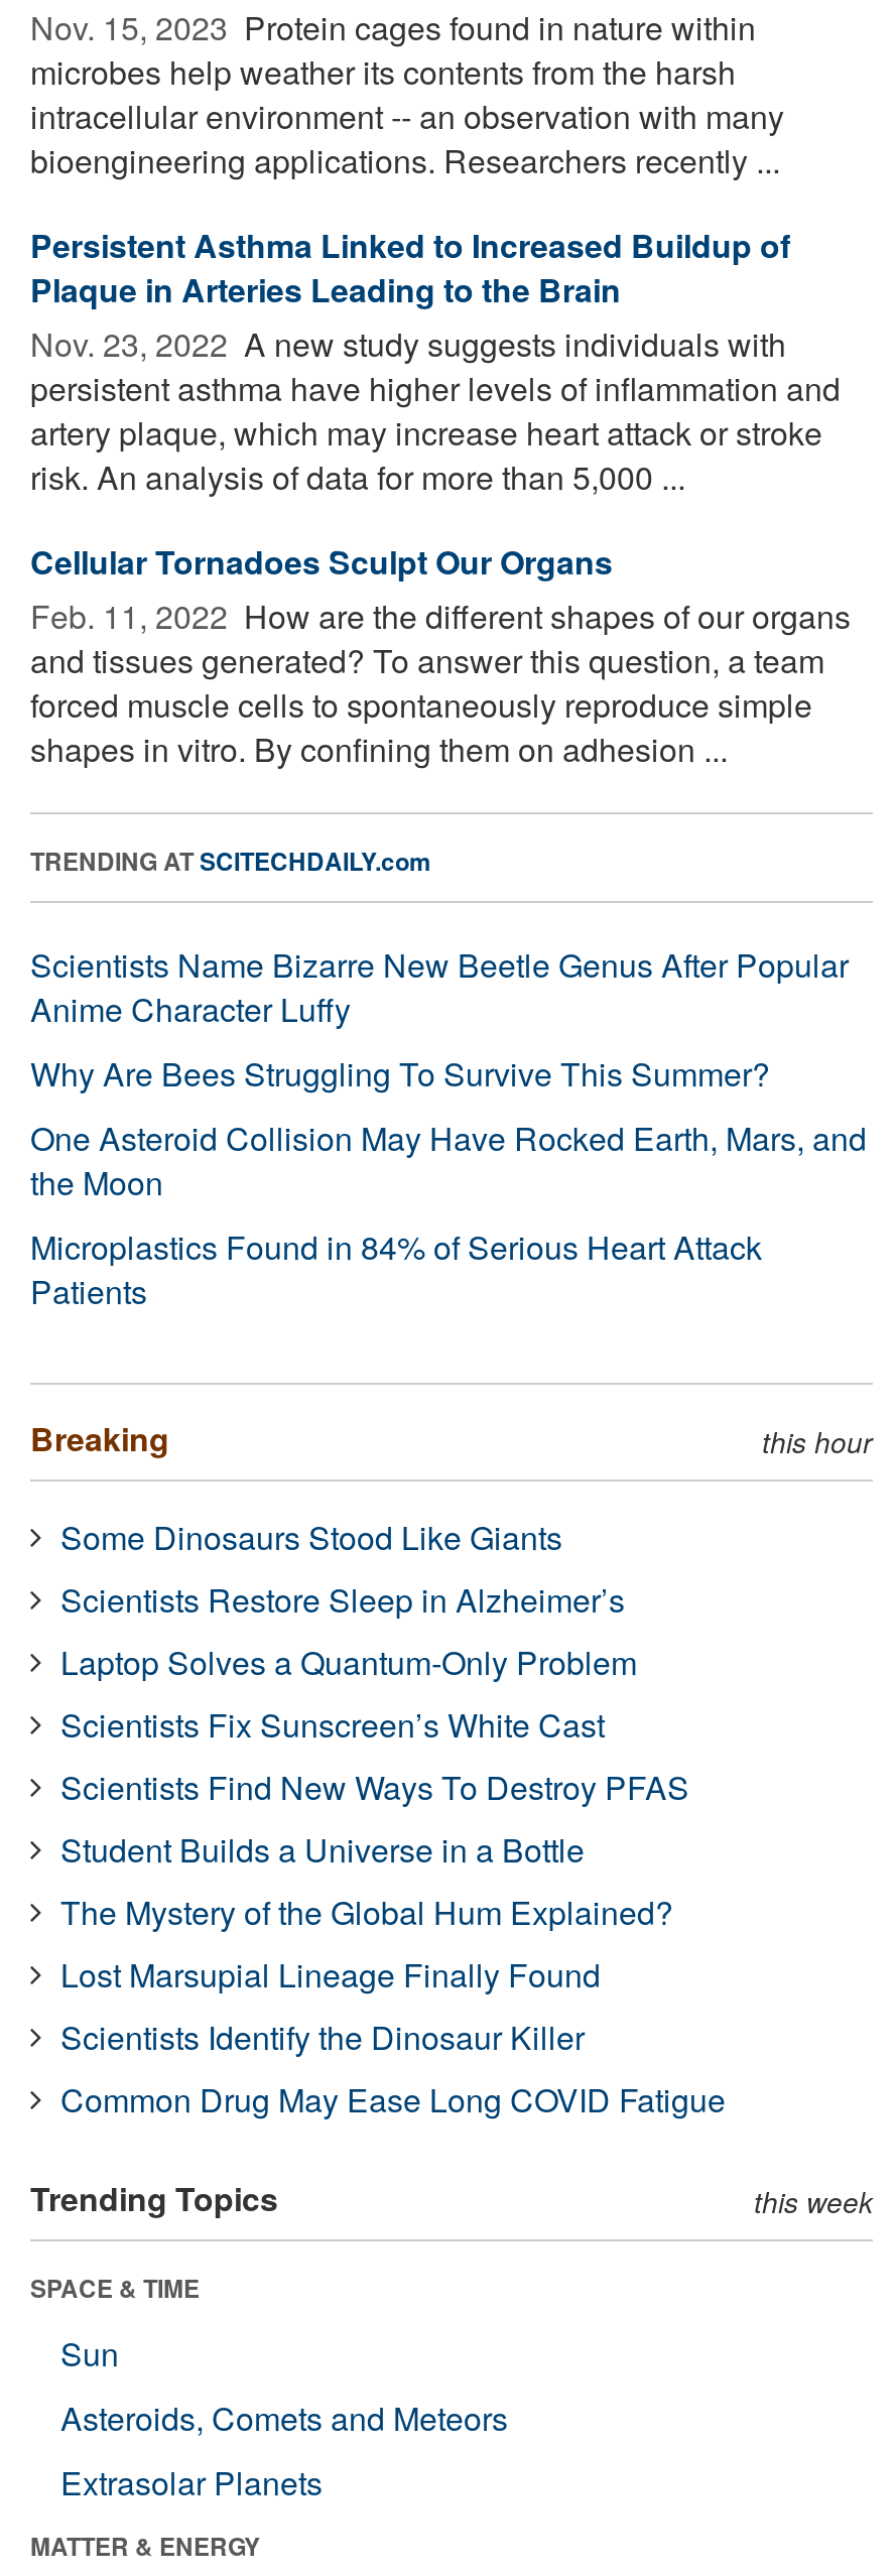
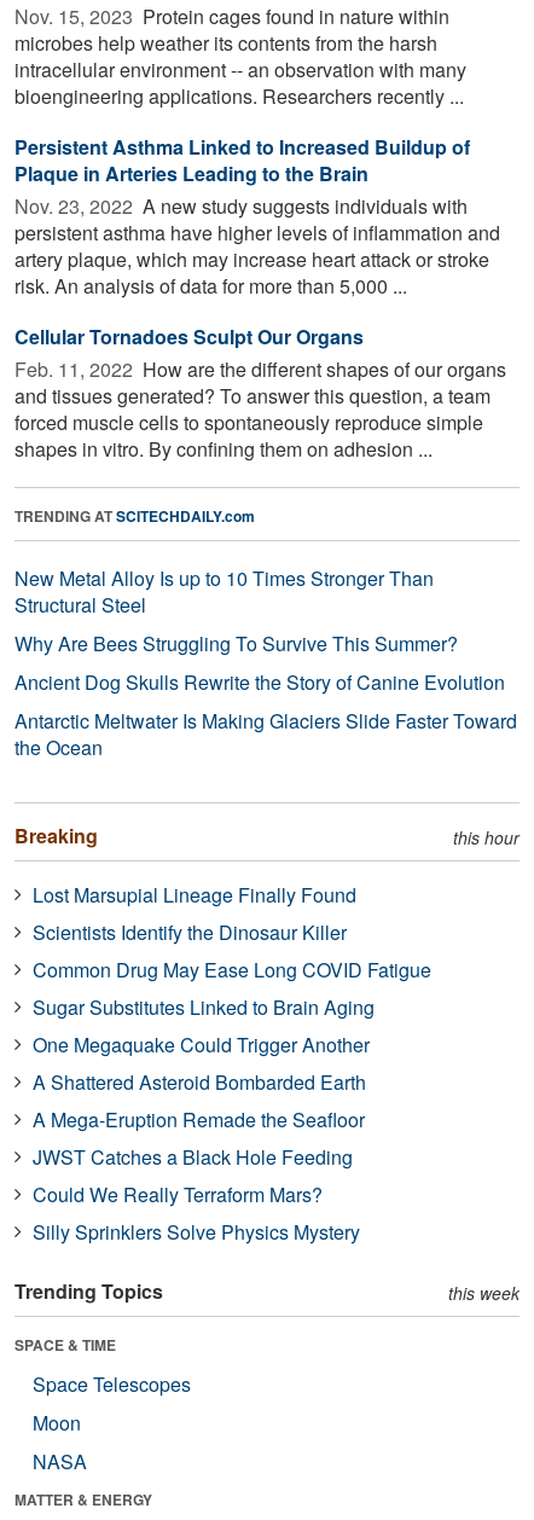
- Scientists Name Bizarre New Beetle Genus After Popular
- Anime Character Luffy
+ New Metal Alloy Is up to 10 Times Stronger Than
+ Structural Steel

- One Asteroid Collision May Have Rocked Earth, Mars, and
- the Moon
- Microplastics Found in 84% of Serious Heart Attack
- Patients
+ Ancient Dog Skulls Rewrite the Story of Canine Evolution
+ Antarctic Meltwater Is Making Glaciers Slide Faster Toward
+ the Ocean

- Some Dinosaurs Stood Like Giants
- Scientists Restore Sleep in Alzheimer’s
- Laptop Solves a Quantum-Only Problem
- Scientists Fix Sunscreen’s White Cast
- Scientists Find New Ways To Destroy PFAS
- Student Builds a Universe in a Bottle
- The Mystery of the Global Hum Explained?

moved up: Lost Marsupial Lineage Finally Found | Scientists Identify the Dinosaur Killer | Common Drug May Ease Long COVID Fatigue

+ Sugar Substitutes Linked to Brain Aging
+ One Megaquake Could Trigger Another
+ A Shattered Asteroid Bombarded Earth
+ A Mega-Eruption Remade the Seafloor
+ JWST Catches a Black Hole Feeding
+ Could We Really Terraform Mars?
+ Silly Sprinklers Solve Physics Mystery

- Sun
- Asteroids, Comets and Meteors
- Extrasolar Planets
+ Space Telescopes
+ Moon
+ NASA
